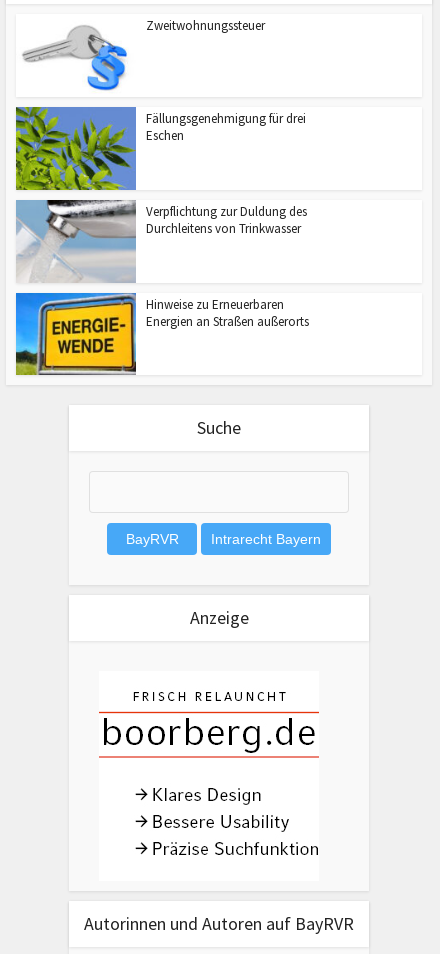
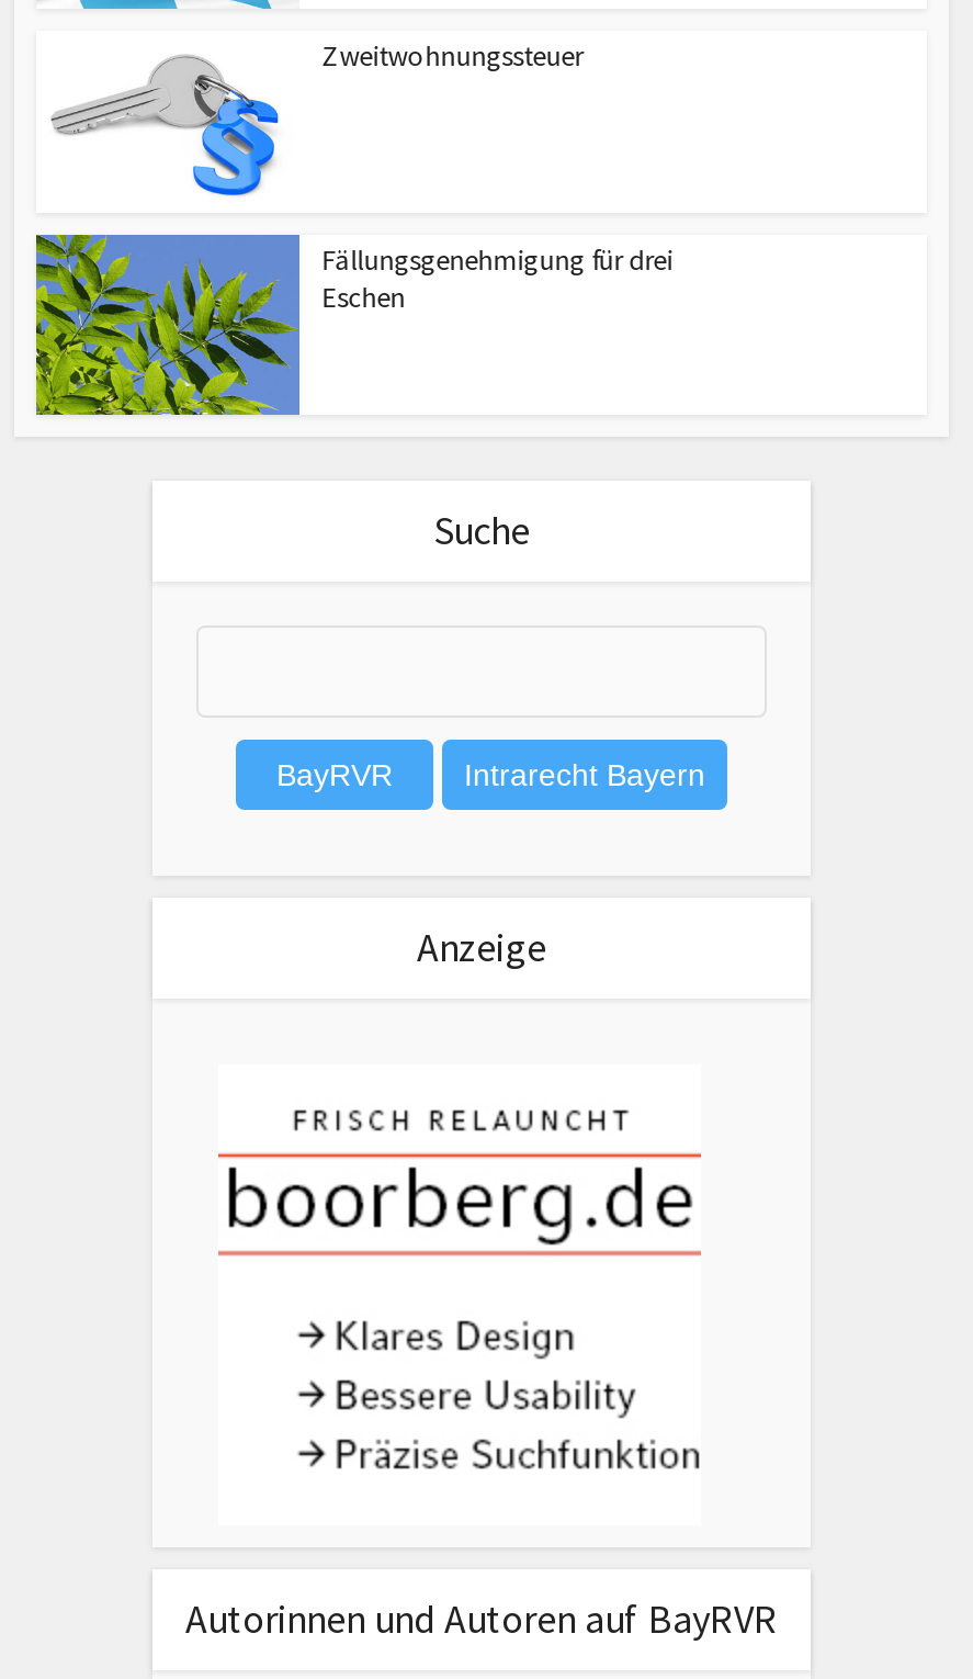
- [image]
- Verpflichtung zur Duldung des
- Durchleitens von Trinkwasser

- [image]
- Hinweise zu Erneuerbaren
- Energien an Straßen außerorts
